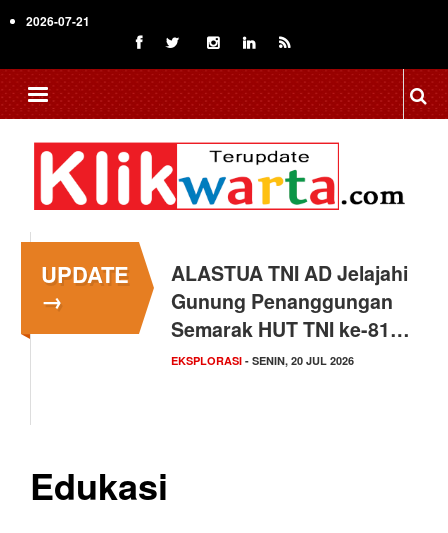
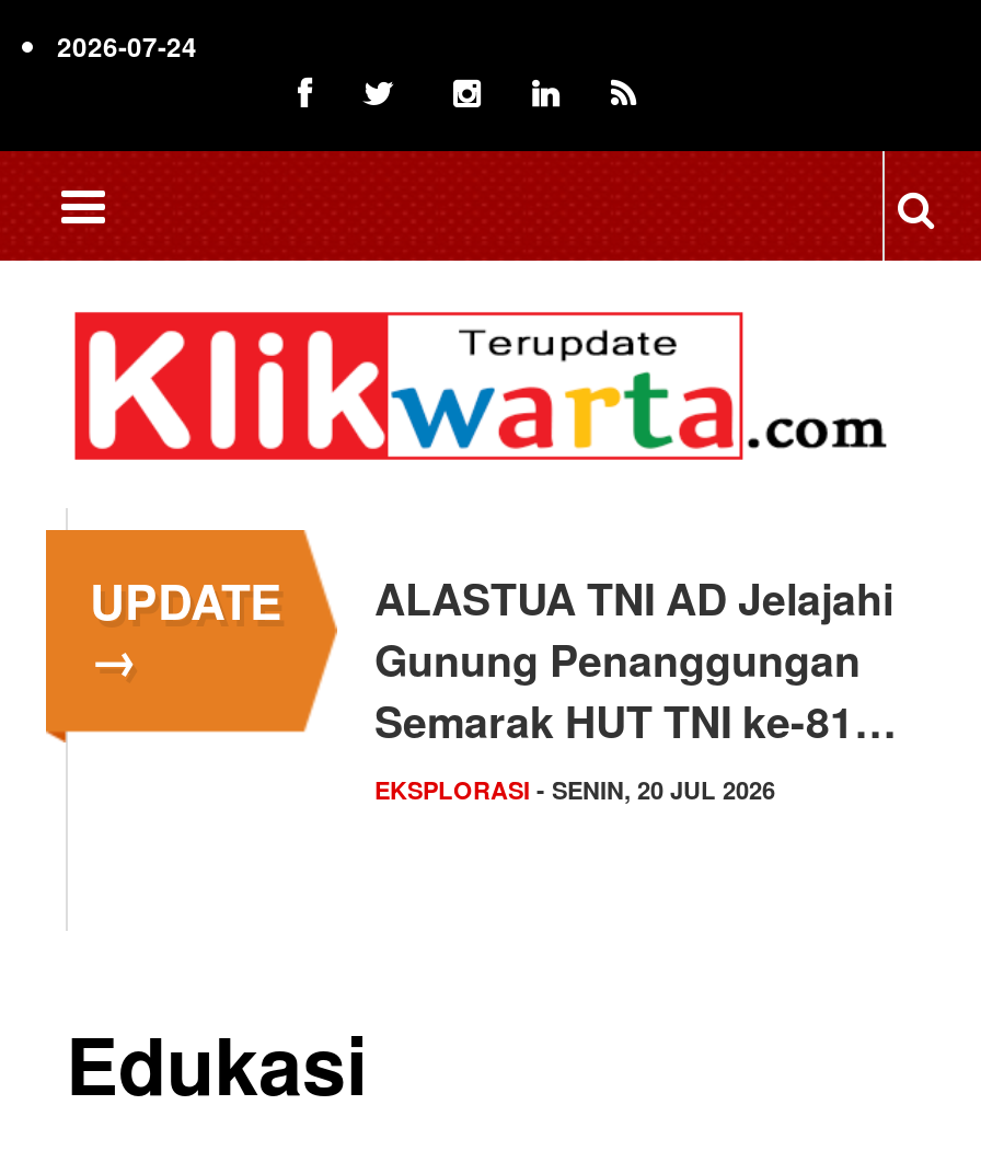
- 2026-07-21
+ 2026-07-24
